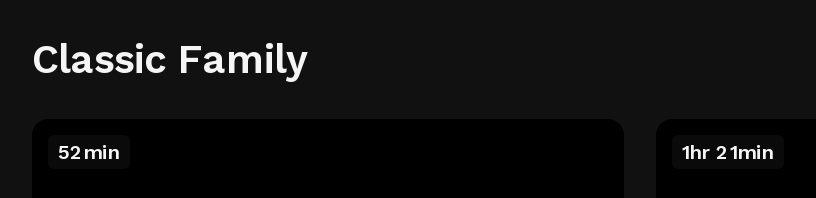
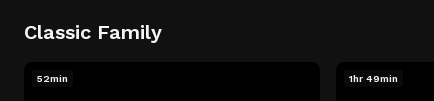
- 1hr 21min
+ 1hr 49min
